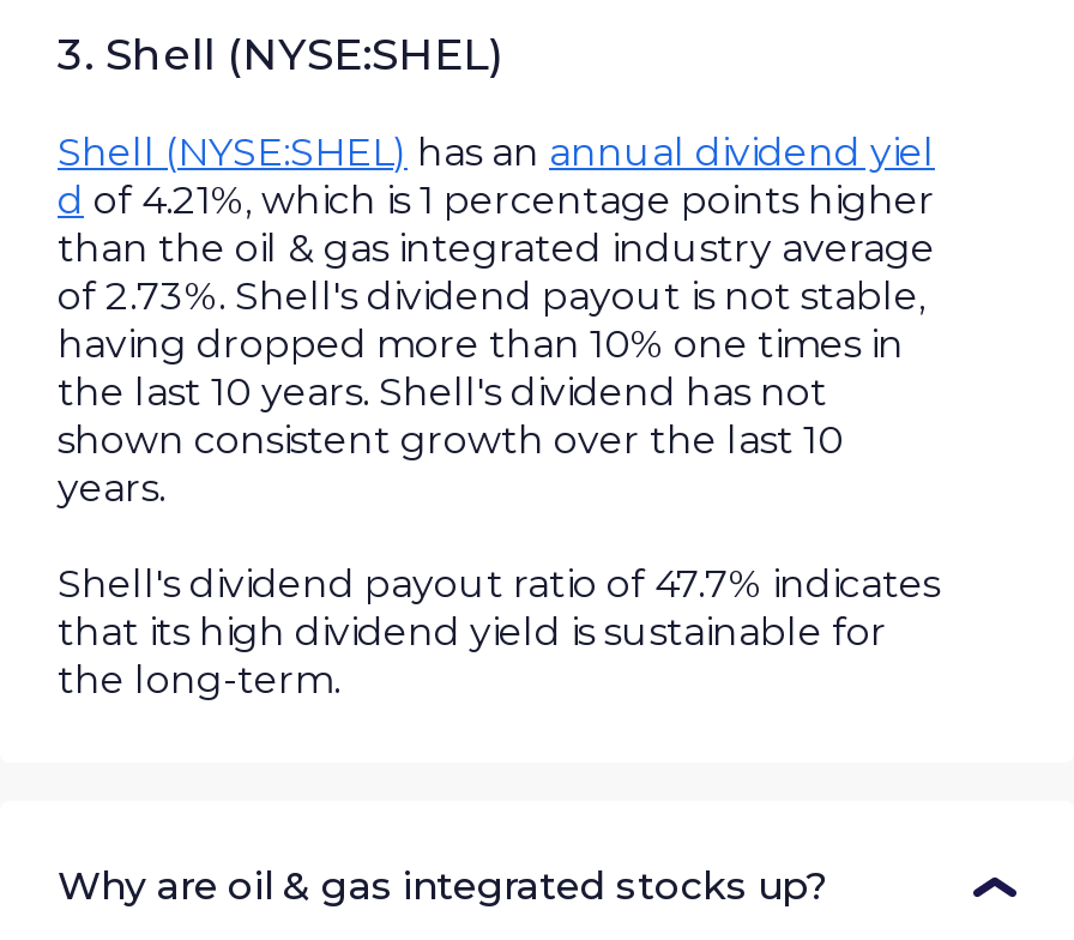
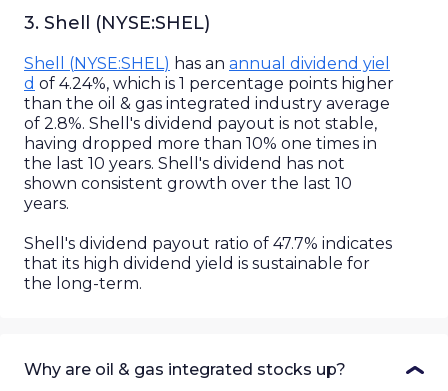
- d of 4.21%, which is 1 percentage points higher
+ d of 4.24%, which is 1 percentage points higher

- of 2.73%. Shell 's dividend payout is not stable,
+ of 2.8%. Shell 's dividend payout is not stable,
